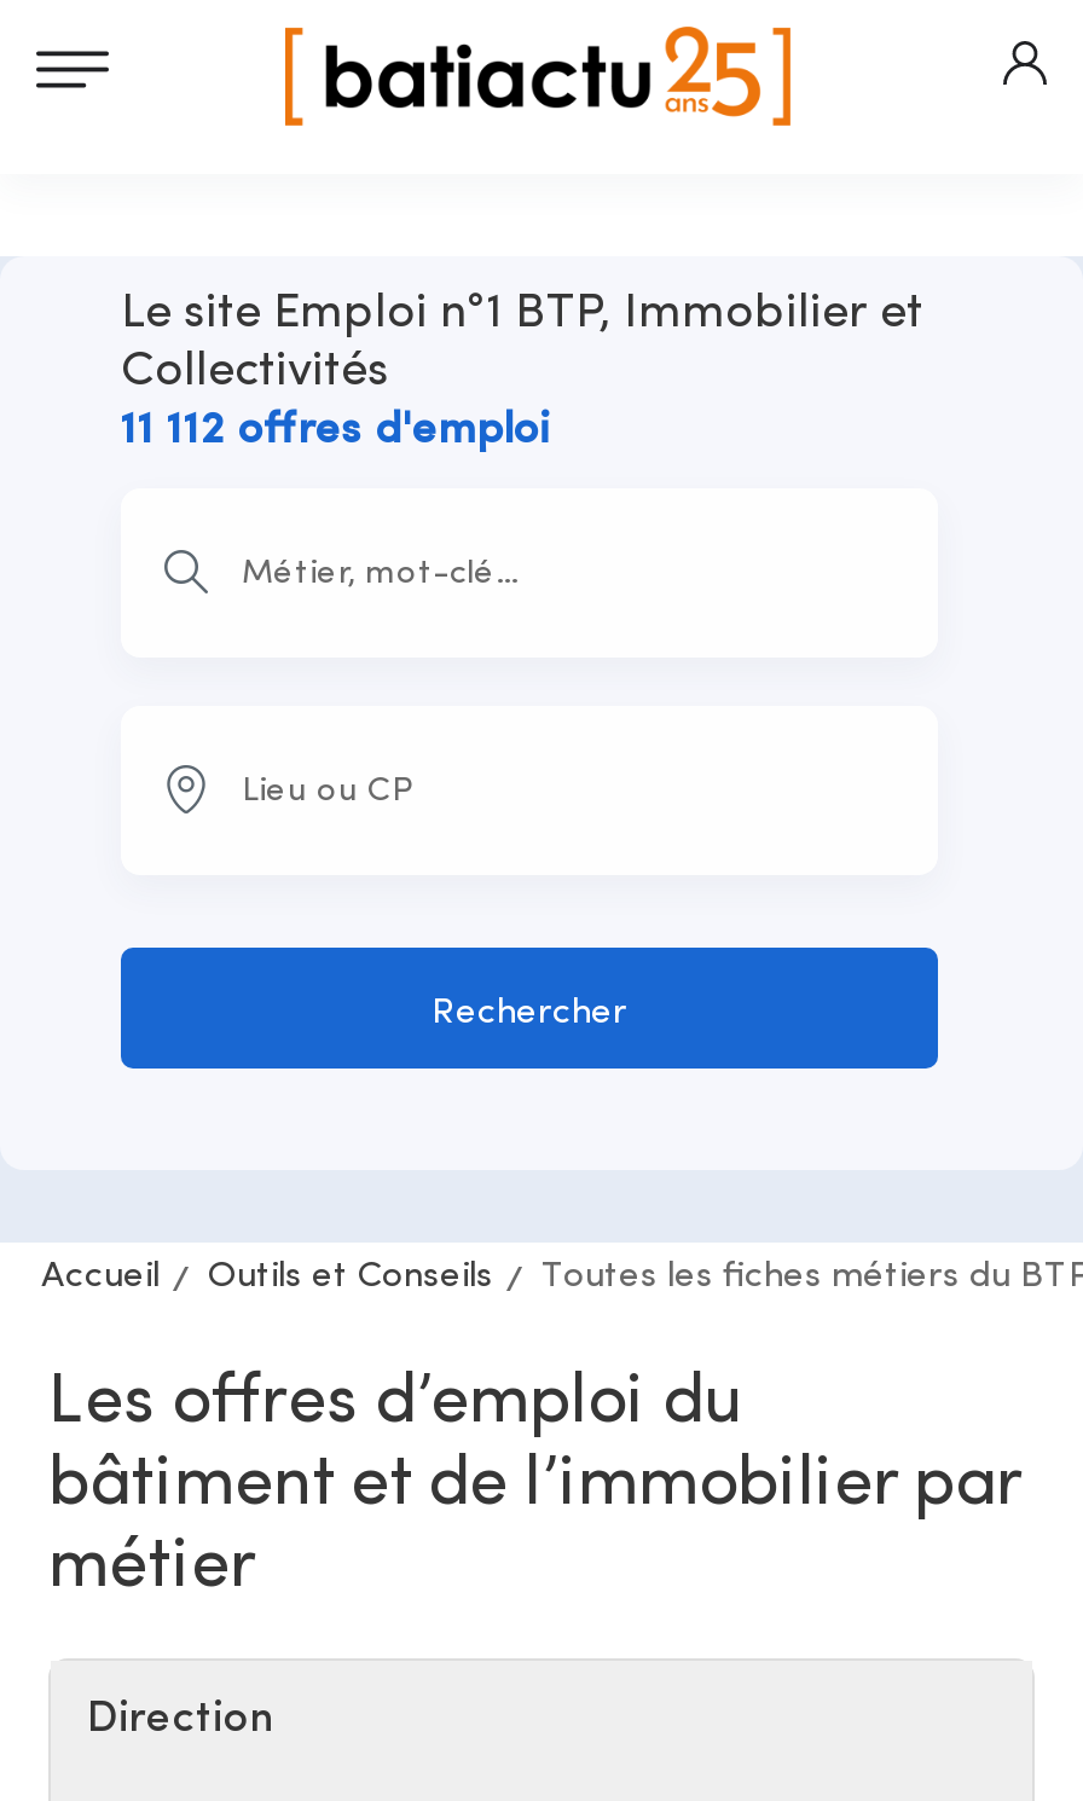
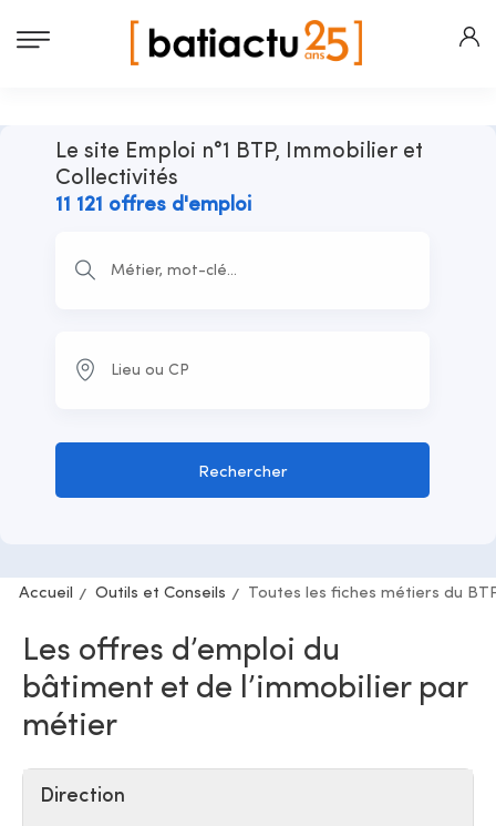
- 11 112 offres d'emploi
+ 11 121 offres d'emploi
